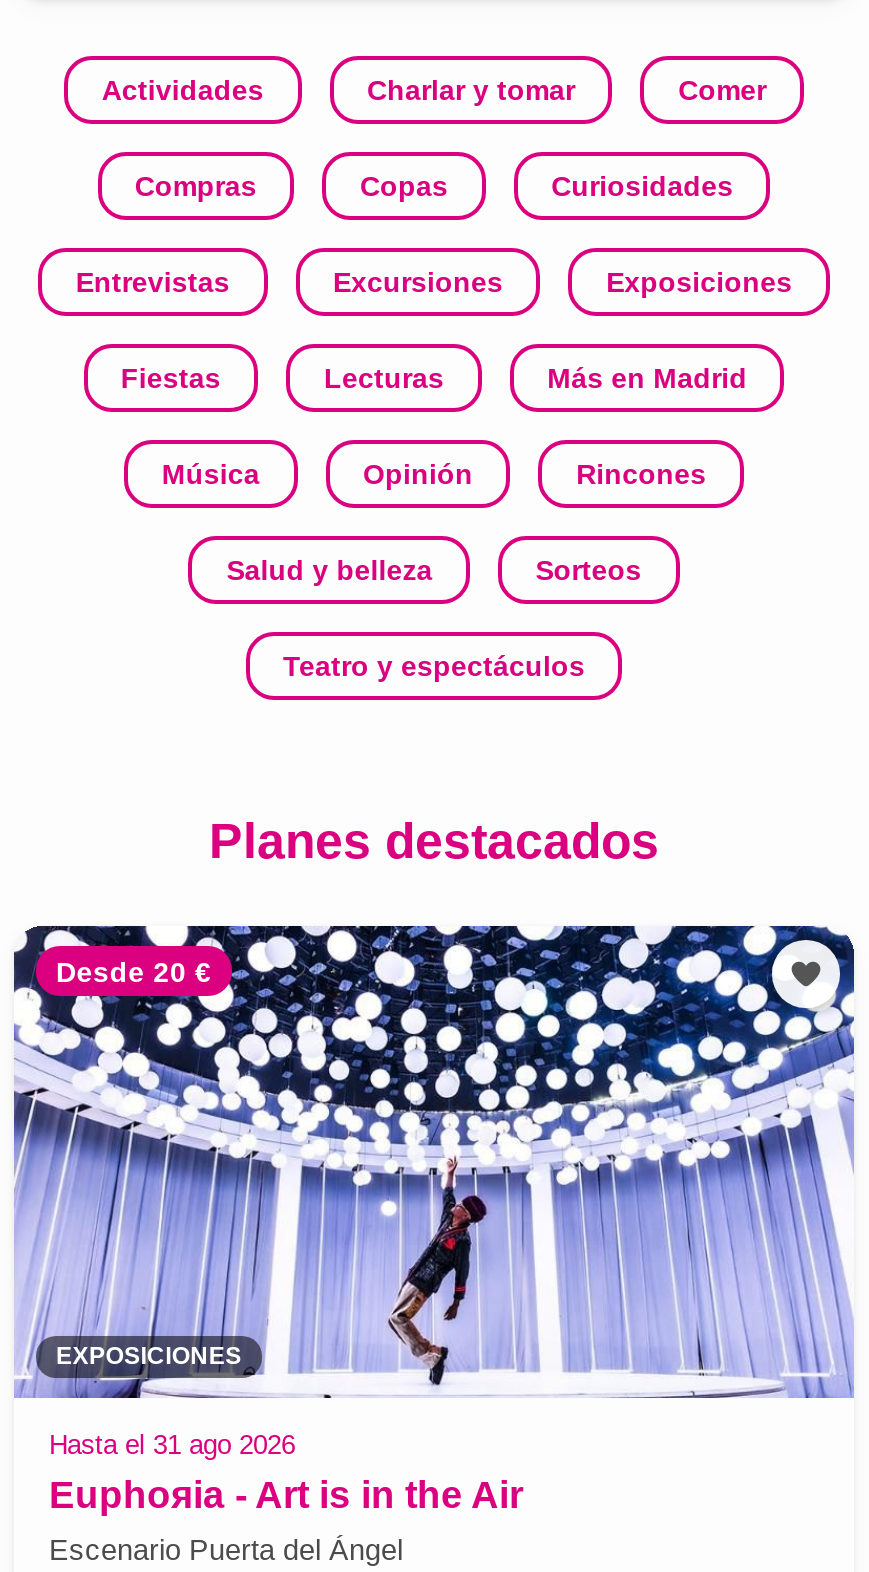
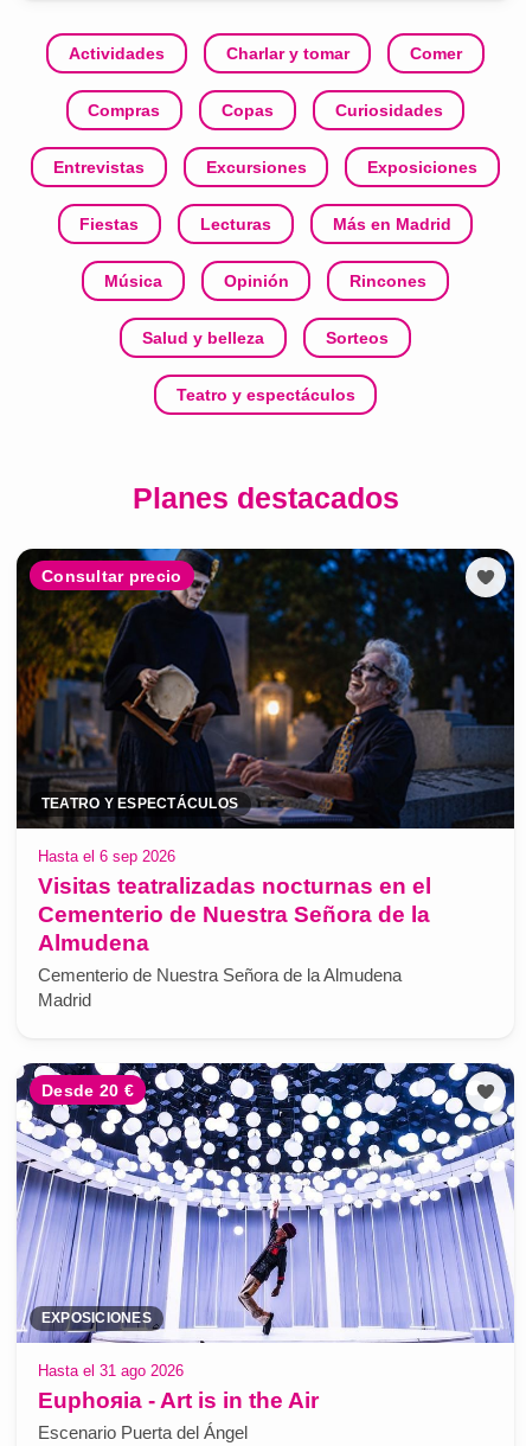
+ [image]
+ Consultar precio

+ TEATRO Y ESPECTÁCULOS
+ Hasta el 6 sep 2026
+ Visitas teatralizadas nocturnas en el
+ Cementerio de Nuestra Señora de la
+ Almudena
+ Cementerio de Nuestra Señora de la Almudena
+ Madrid
